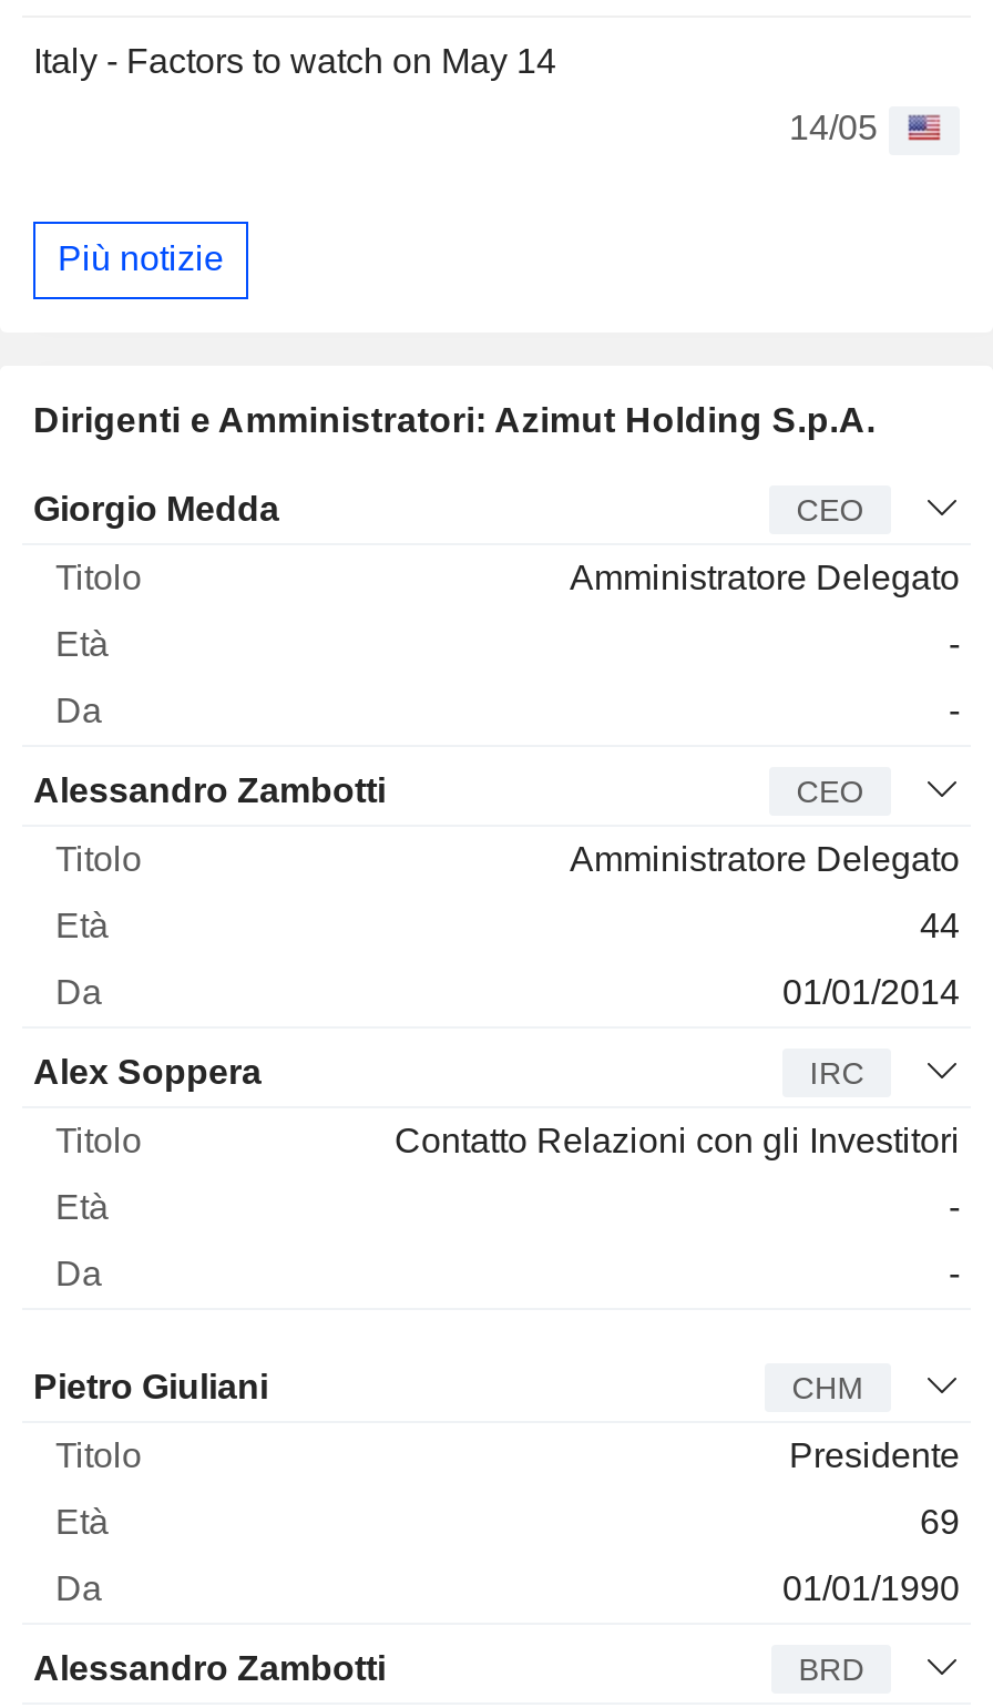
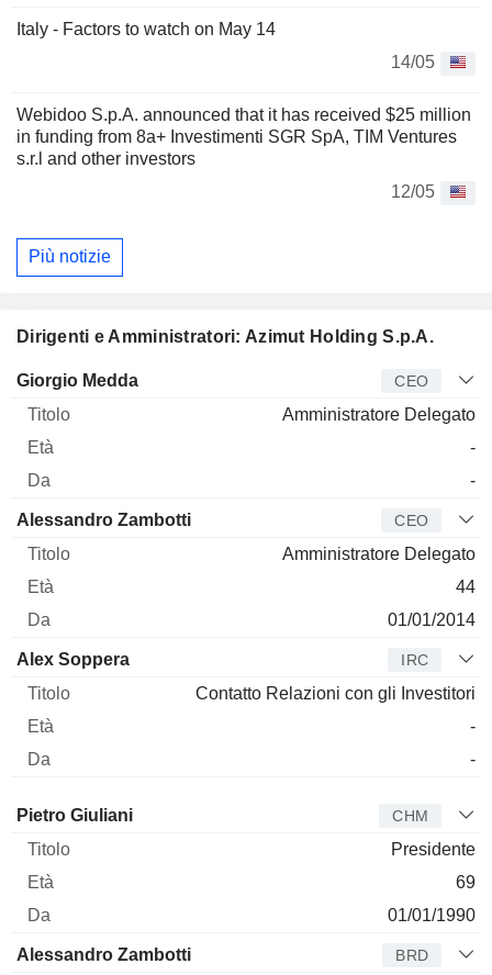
+ Webidoo S.p.A. announced that it has received $25 million
+ in funding from 8a+ Investimenti SGR SpA, TIM Ventures
+ s.r.l and other investors
+ 12/05
